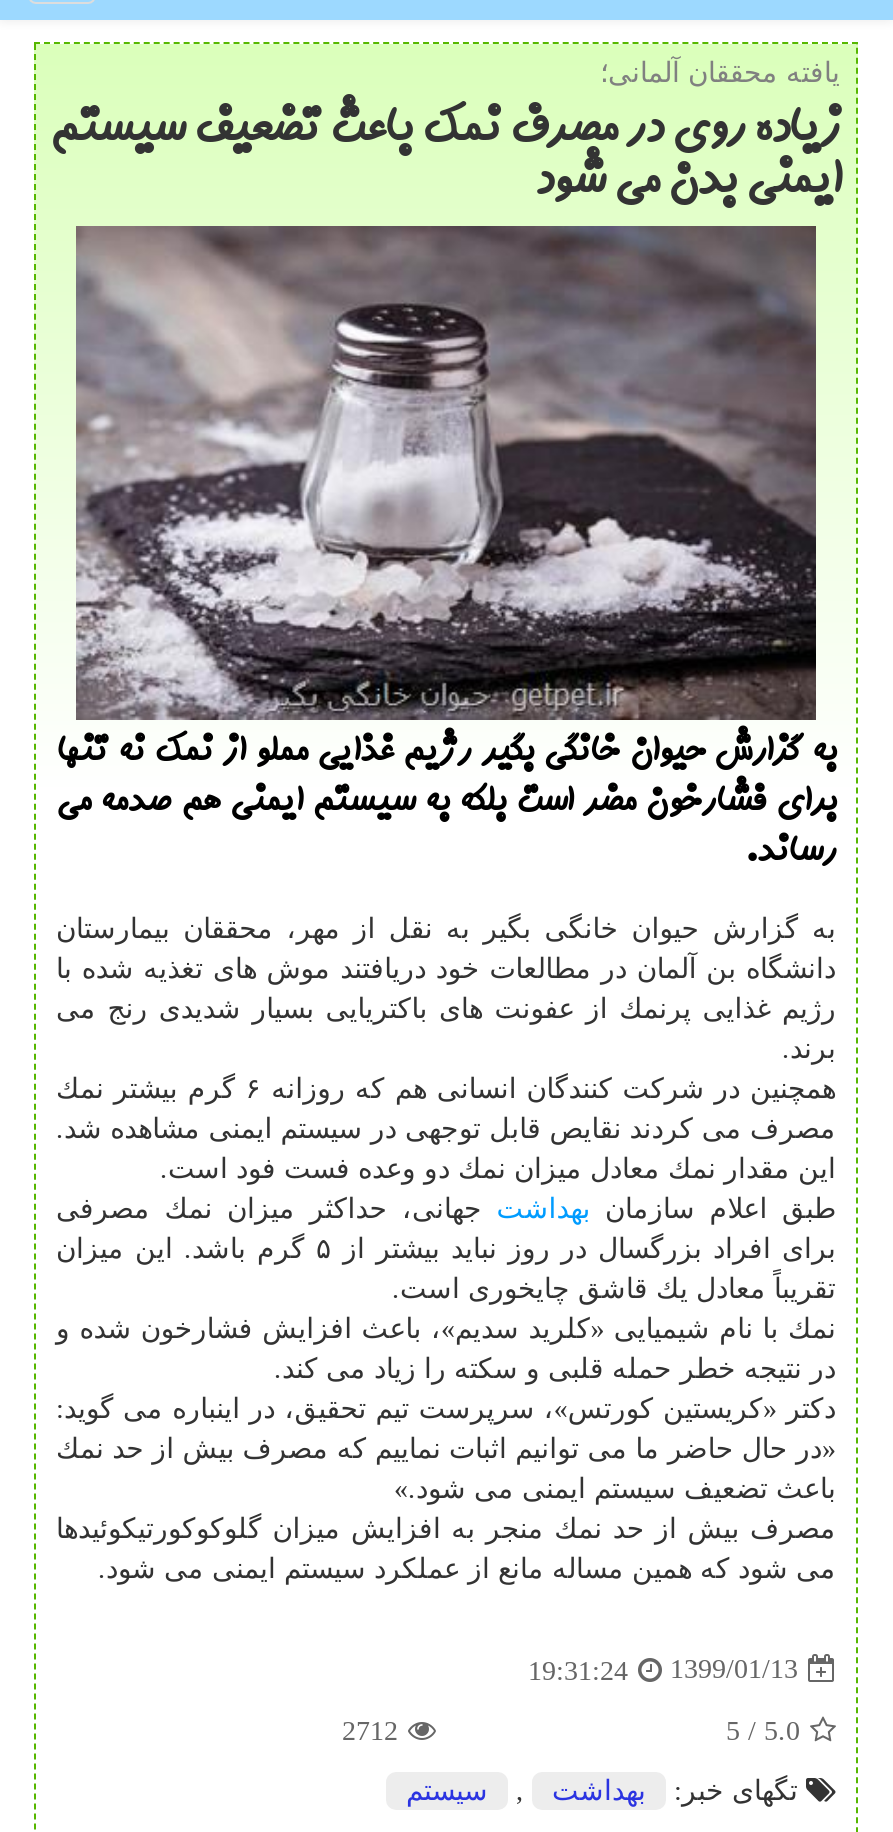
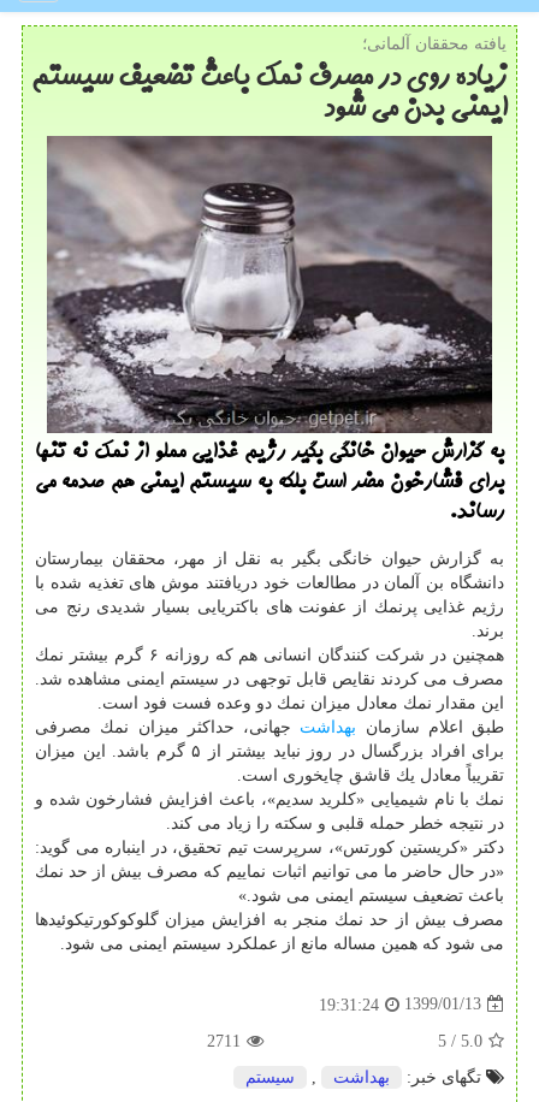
- 2712
+ 2711
